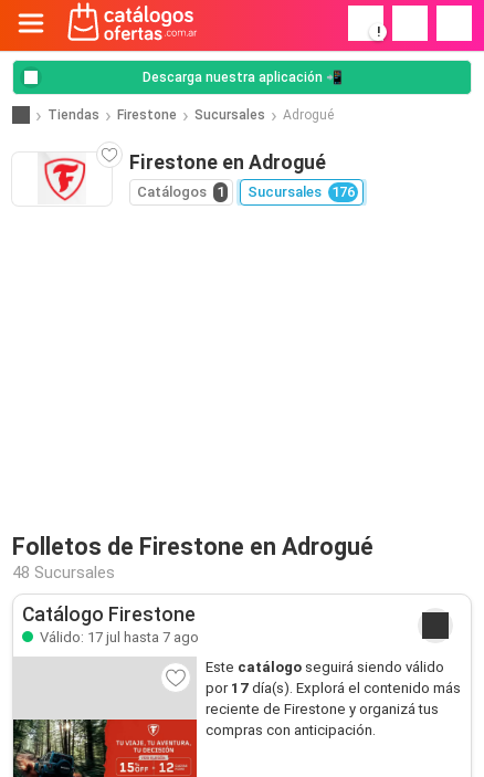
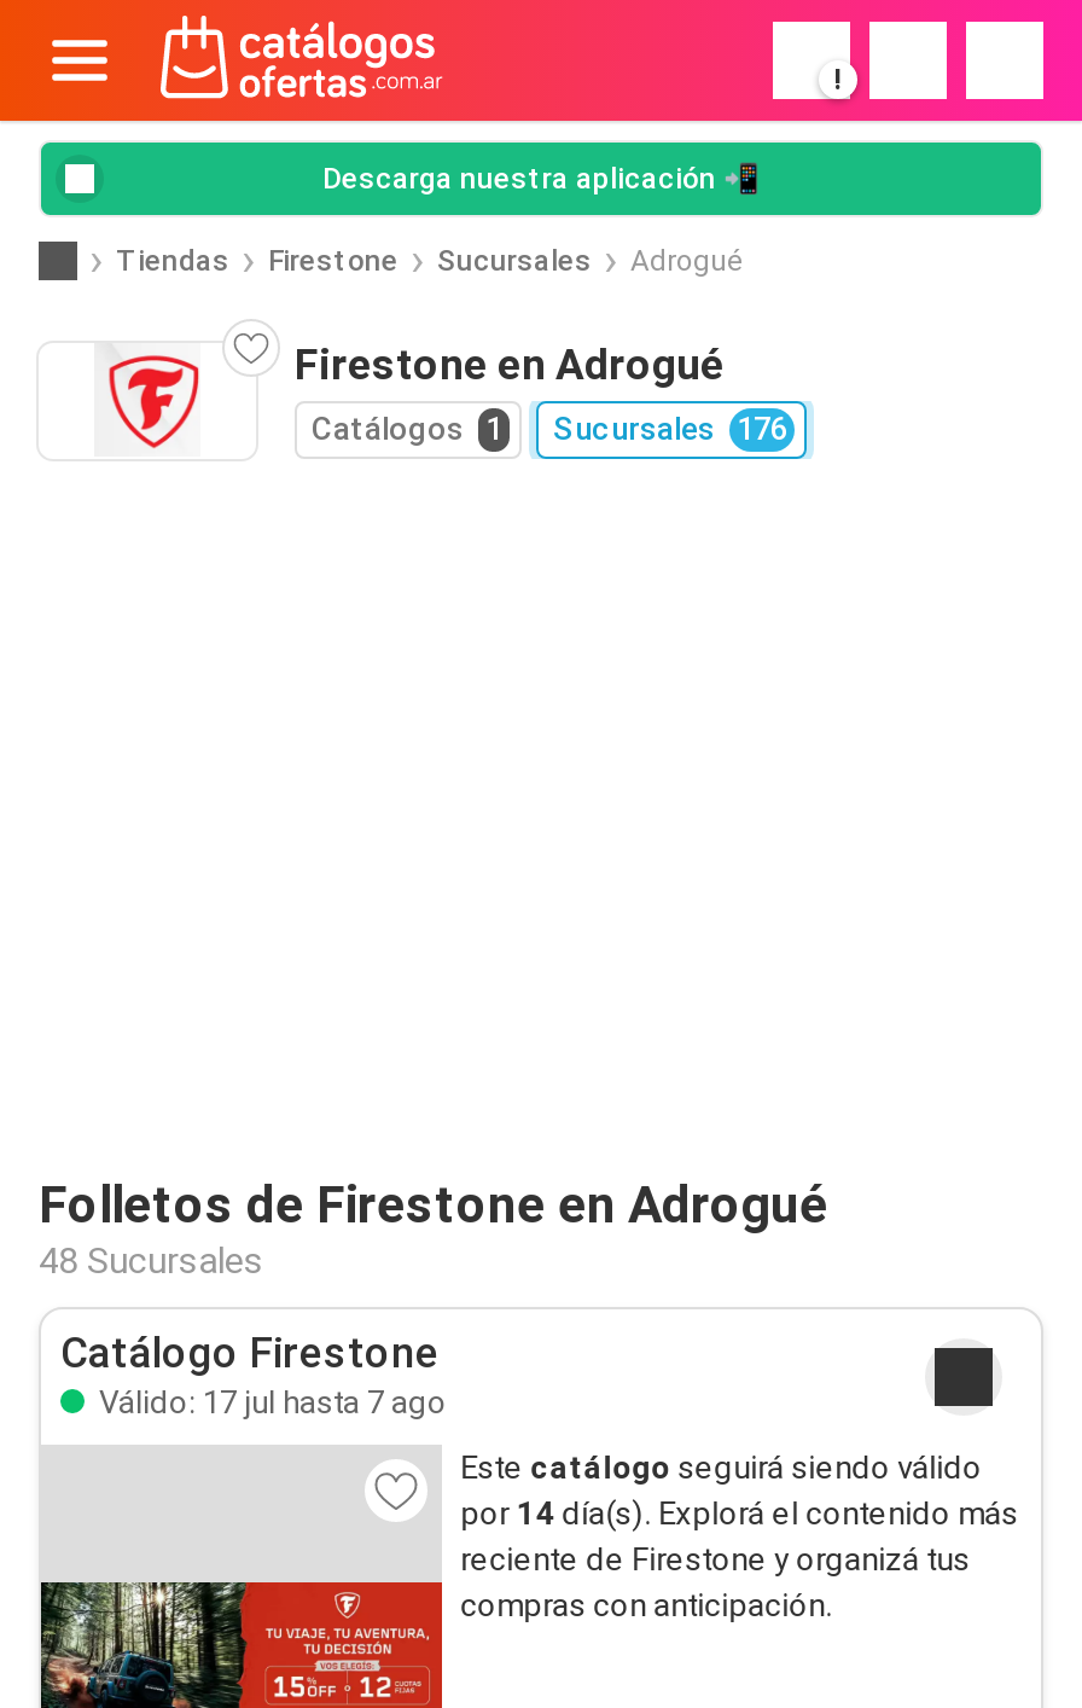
- por 17 día(s). Explorá el contenido más
+ por 14 día(s). Explorá el contenido más
